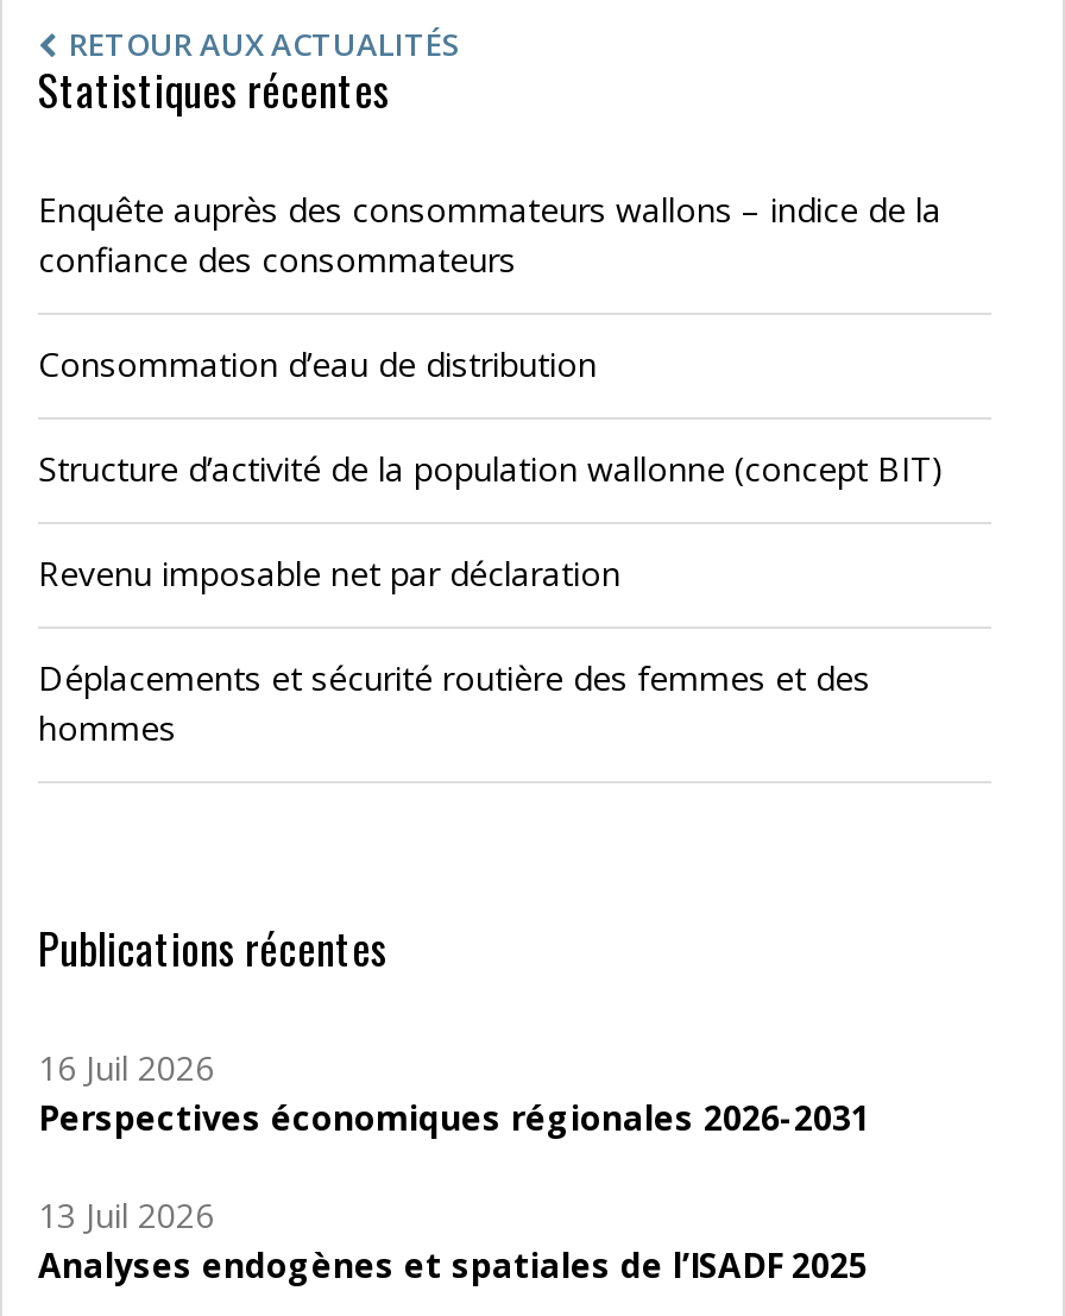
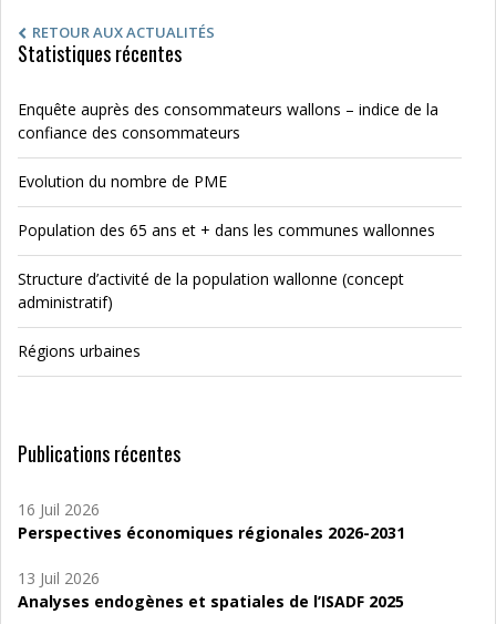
- Consommation d’eau de distribution
+ Evolution du nombre de PME

- Structure d’activité de la population wallonne (concept BIT)
+ Population des 65 ans et + dans les communes wallonnes

- Revenu imposable net par déclaration
+ Structure d’activité de la population wallonne (concept
+ administratif)

- Déplacements et sécurité routière des femmes et des
- hommes
+ Régions urbaines
